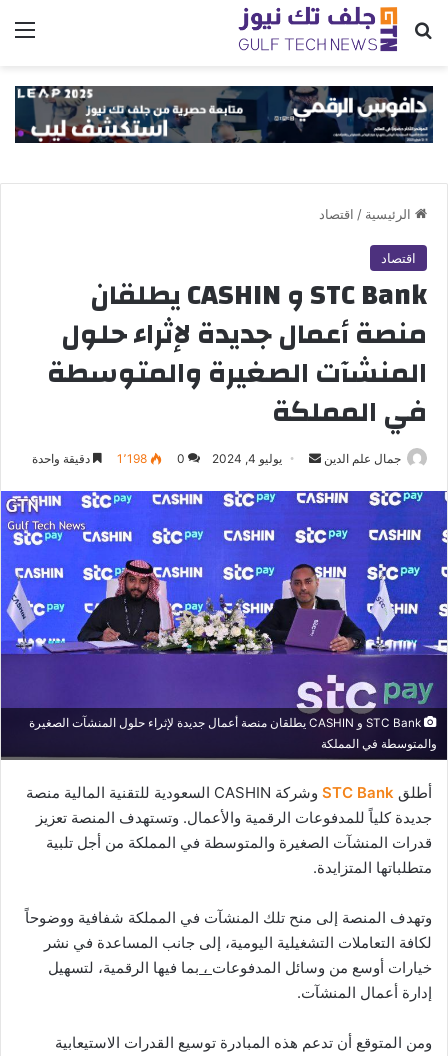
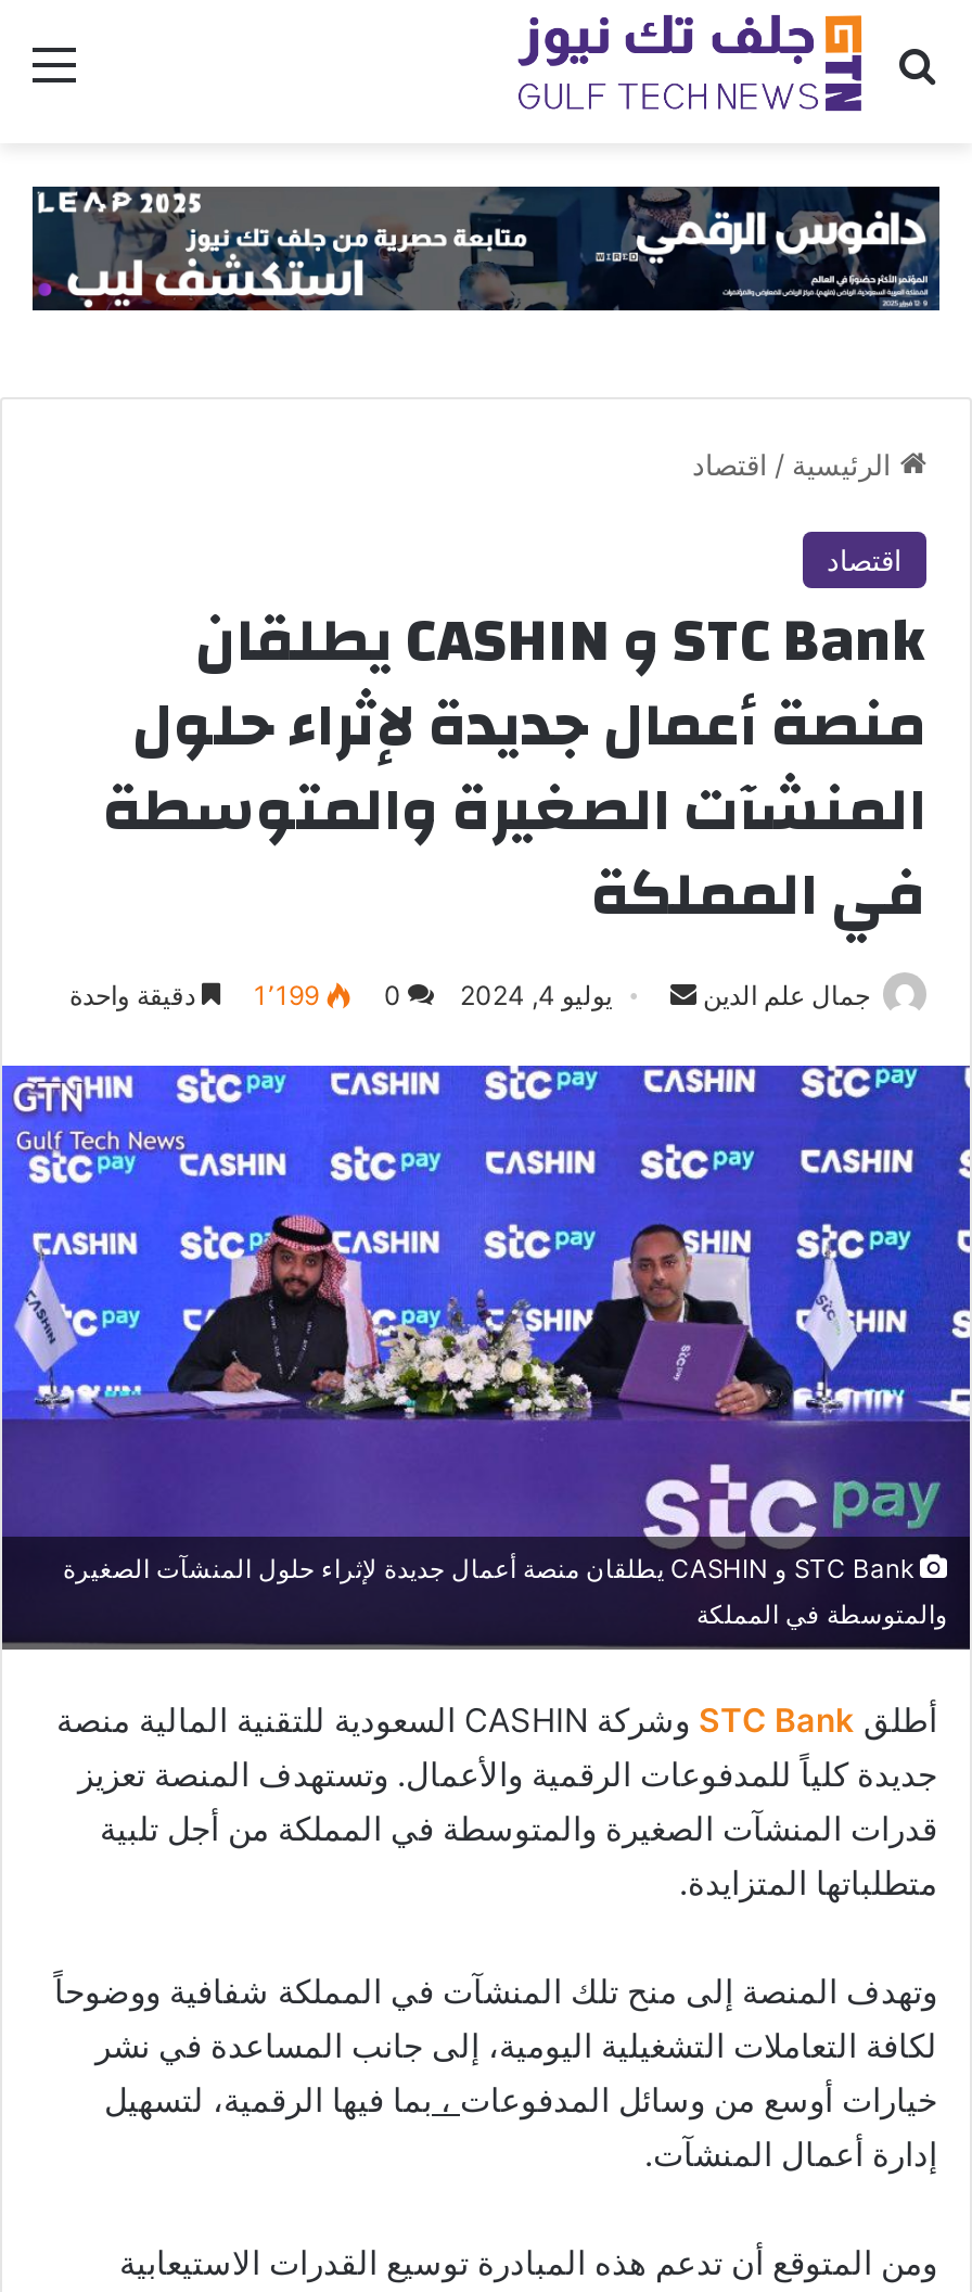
- 0 1٬198 دقيقة واحدة
+ 0 1٬199 دقيقة واحدة
